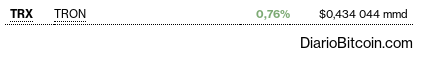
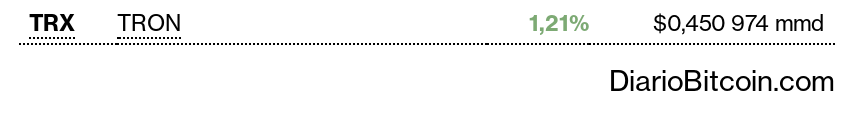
- 0,76%
+ 1,21%

- $0,434 044 mmd
+ $0,450 974 mmd
